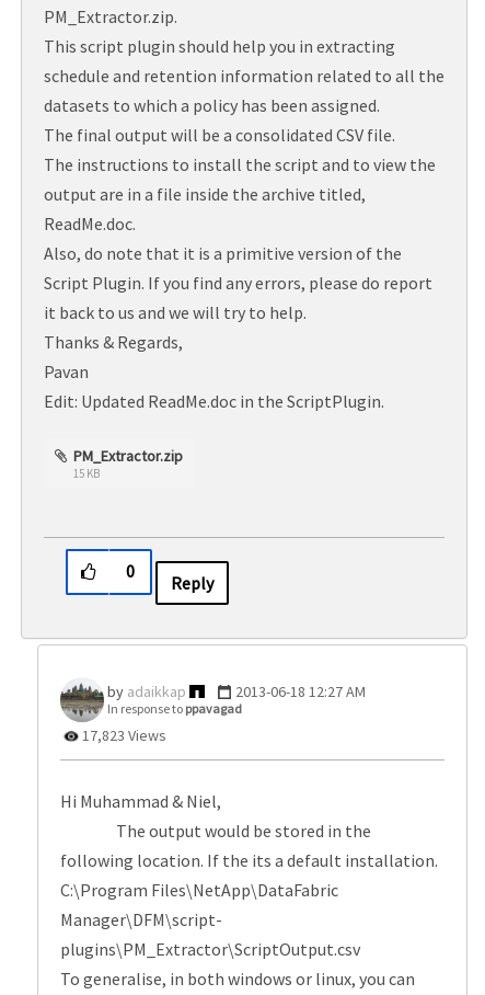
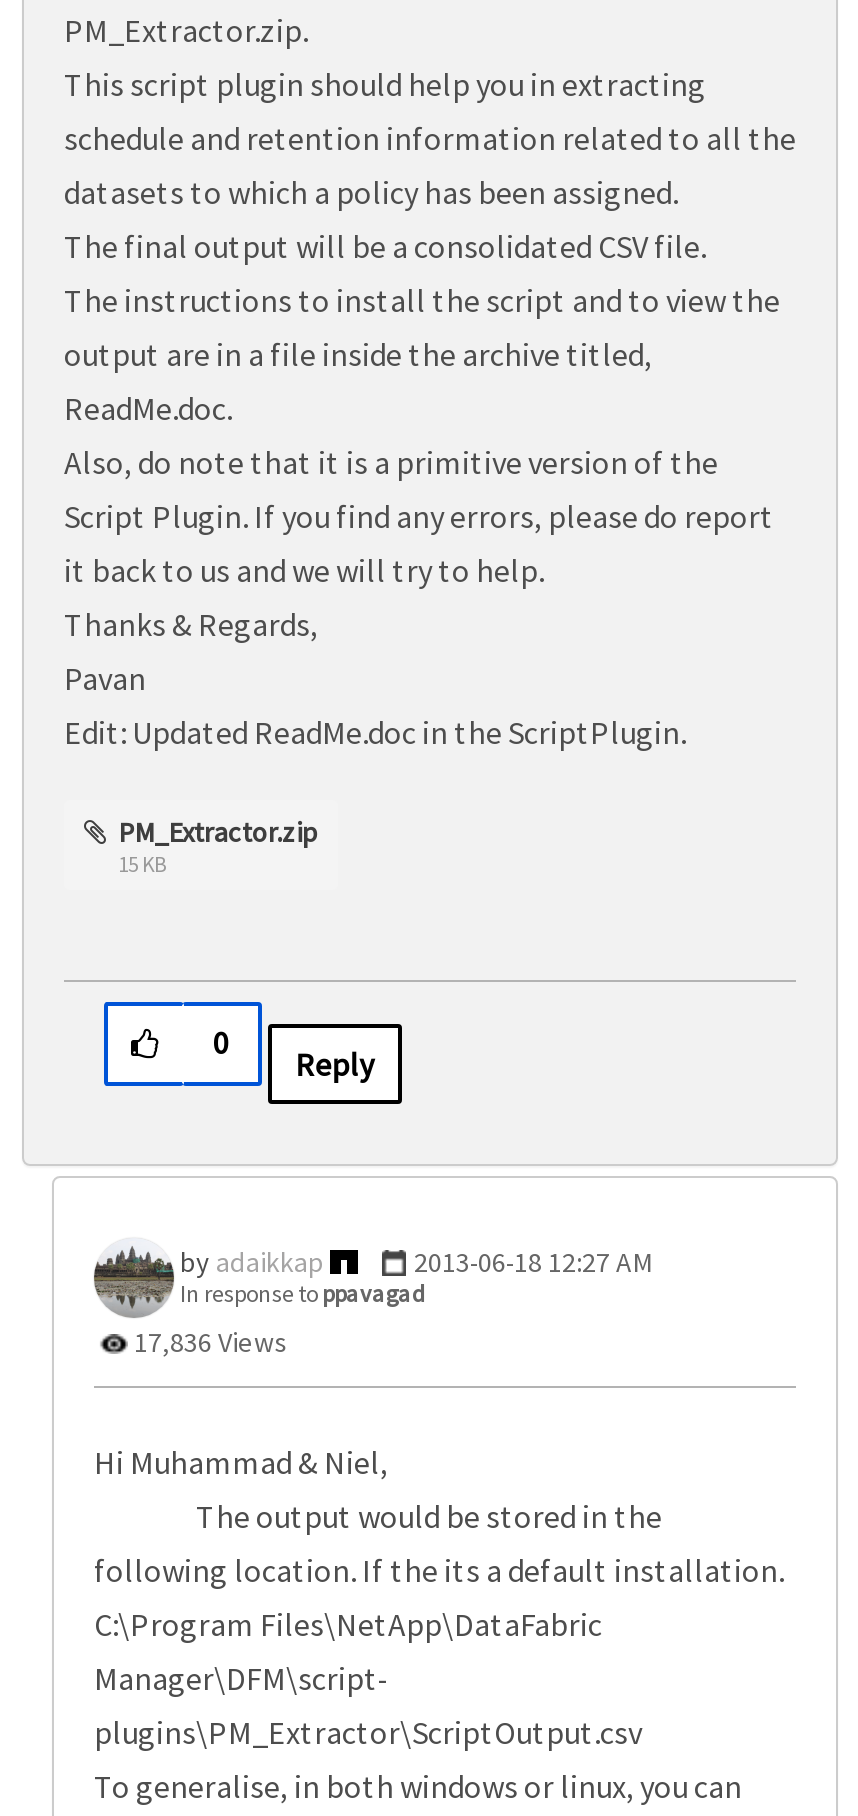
- 17,823 Views
+ 17,836 Views
